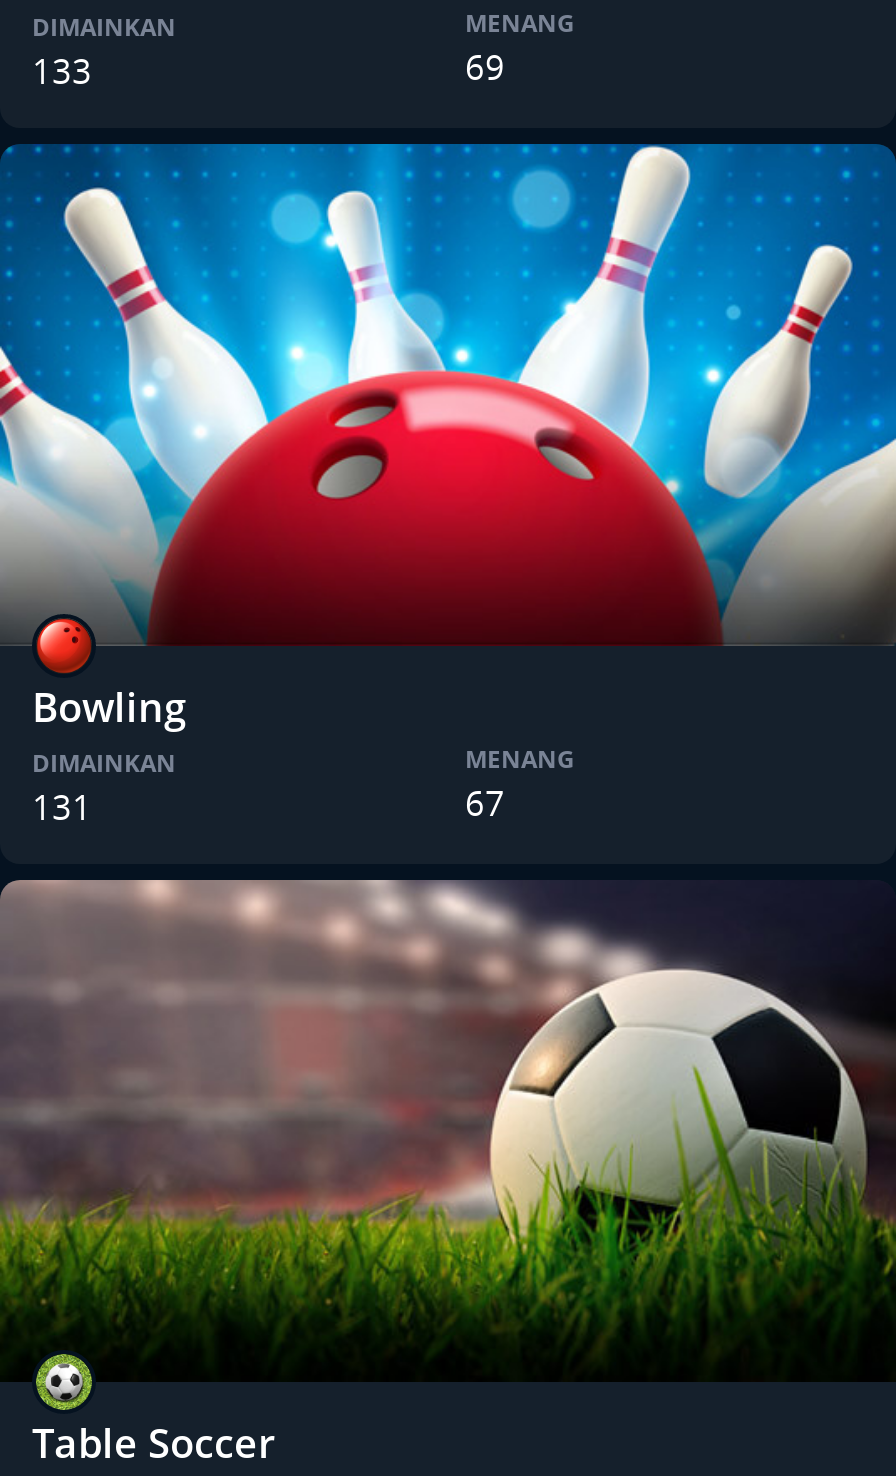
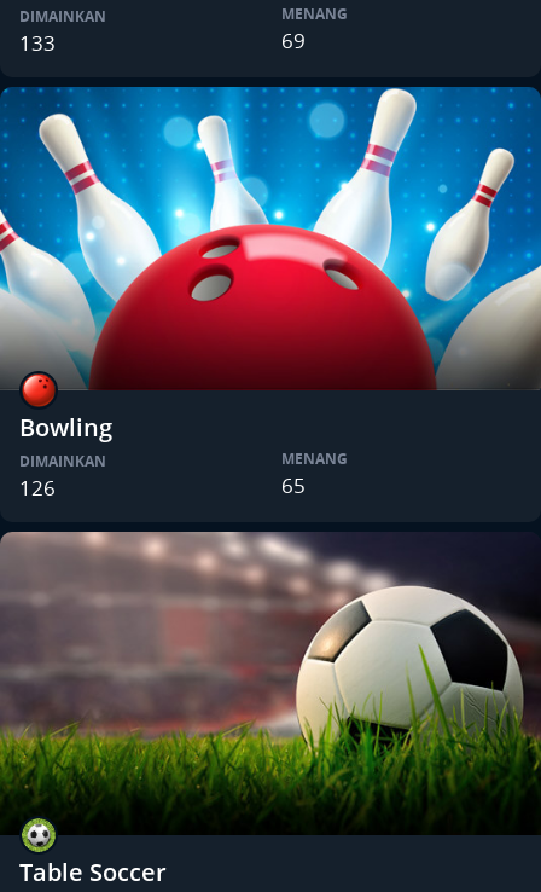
- 131
+ 126

- 67
+ 65
